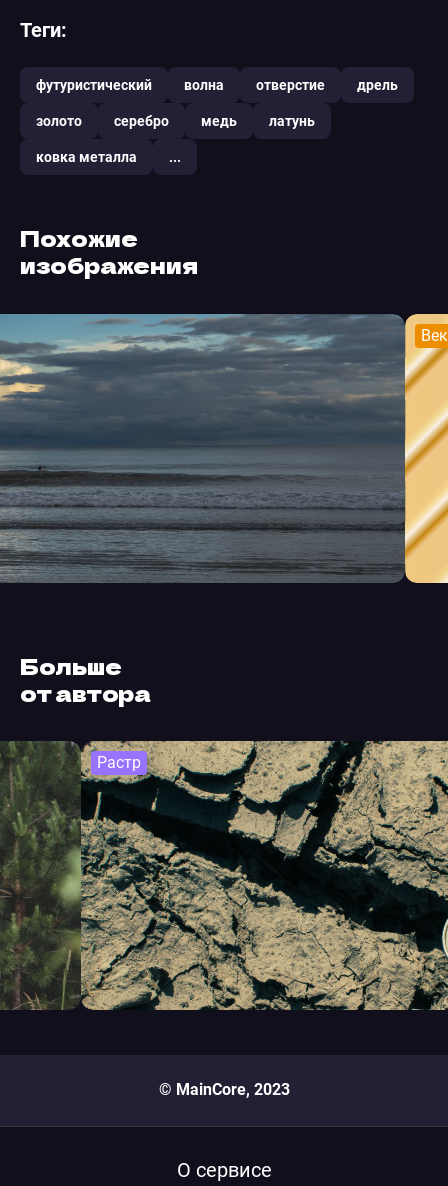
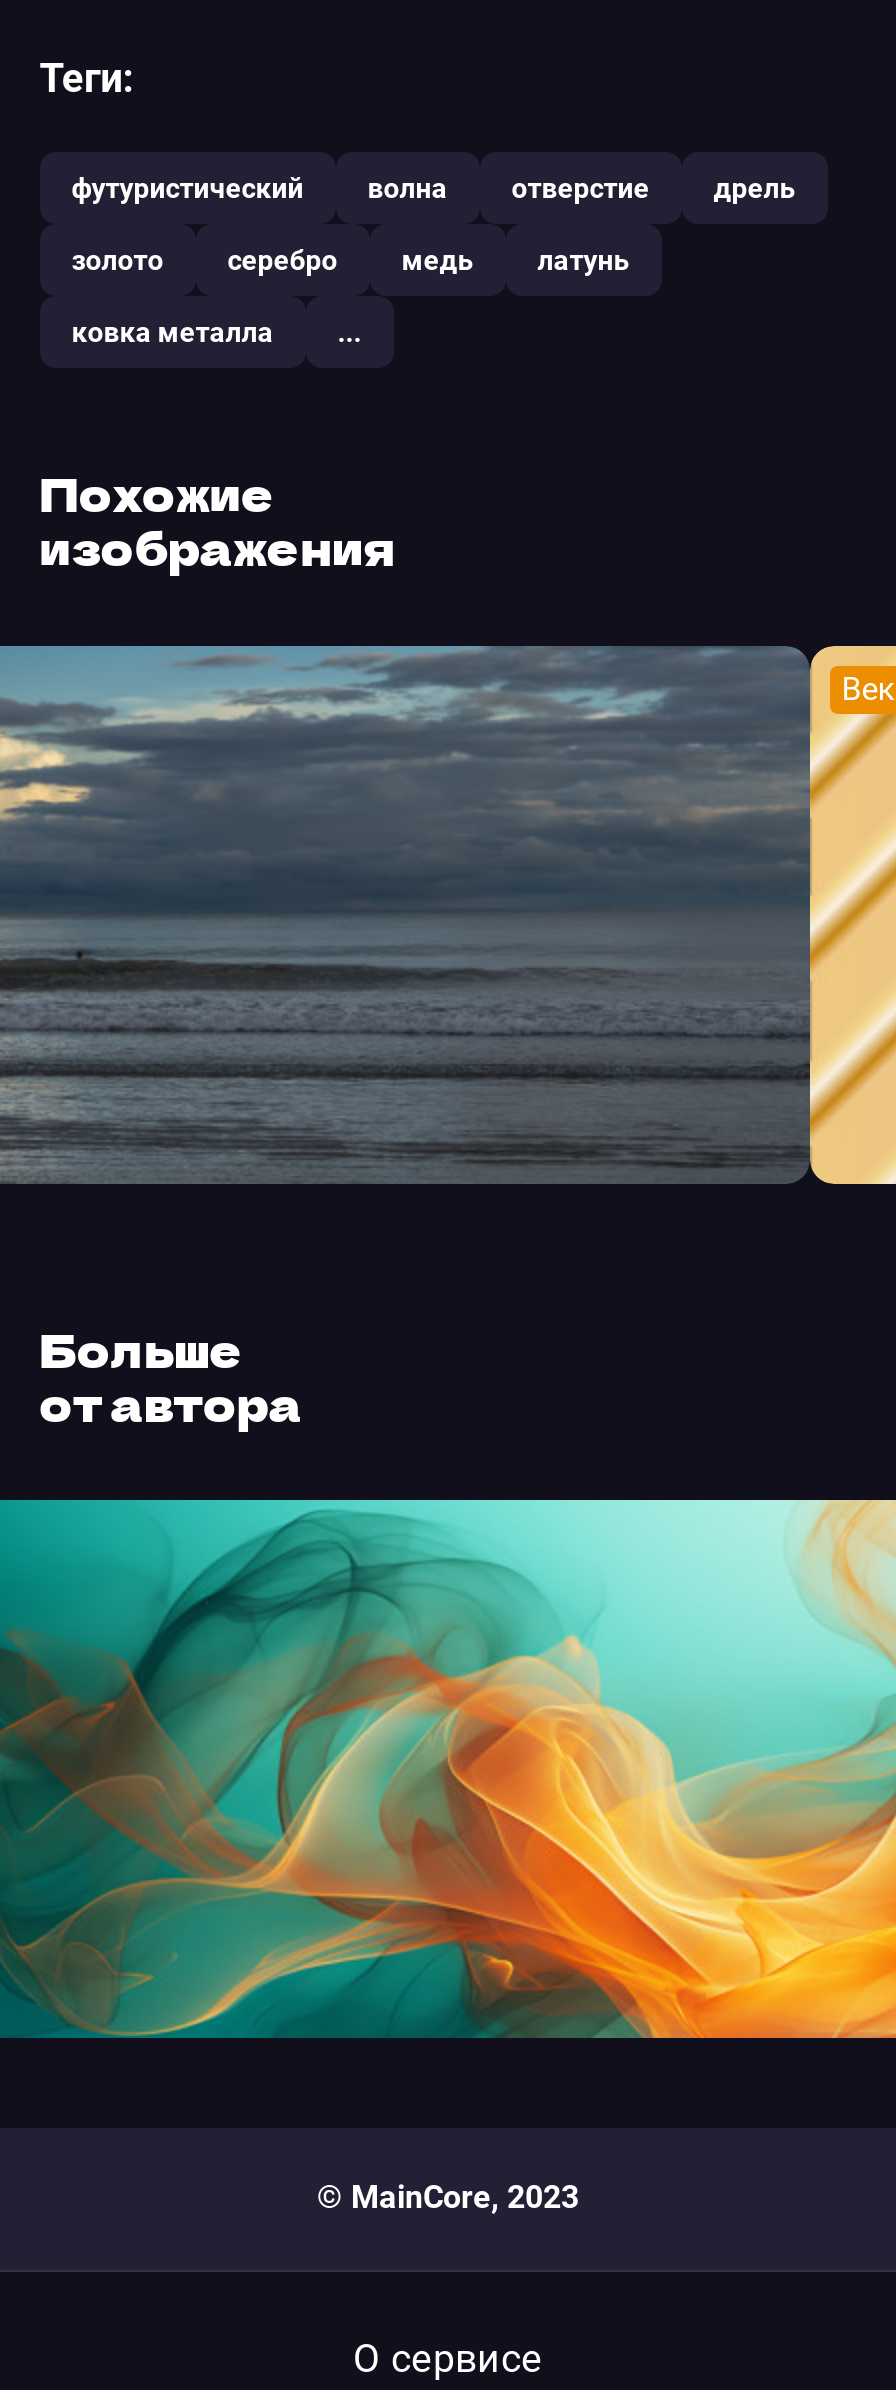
- [image]
+ [image]

- Растр
